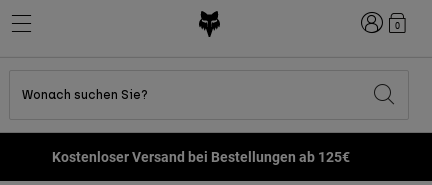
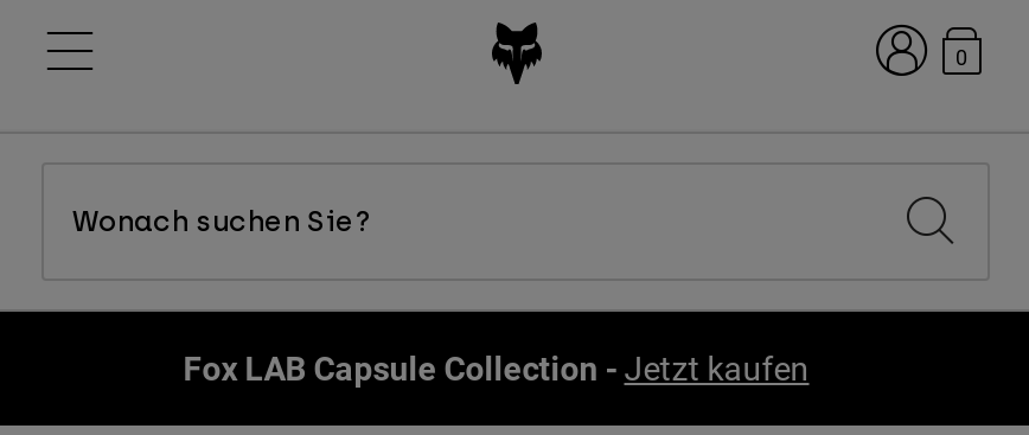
- Kostenloser Versand bei Bestellungen ab 125€
+ Fox LAB Capsule Collection - Jetzt kaufen
